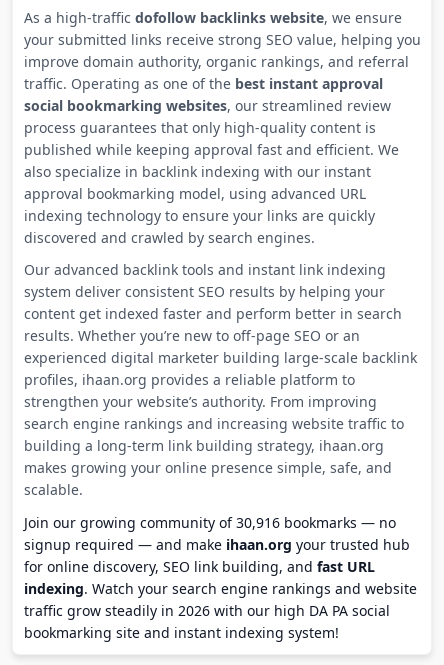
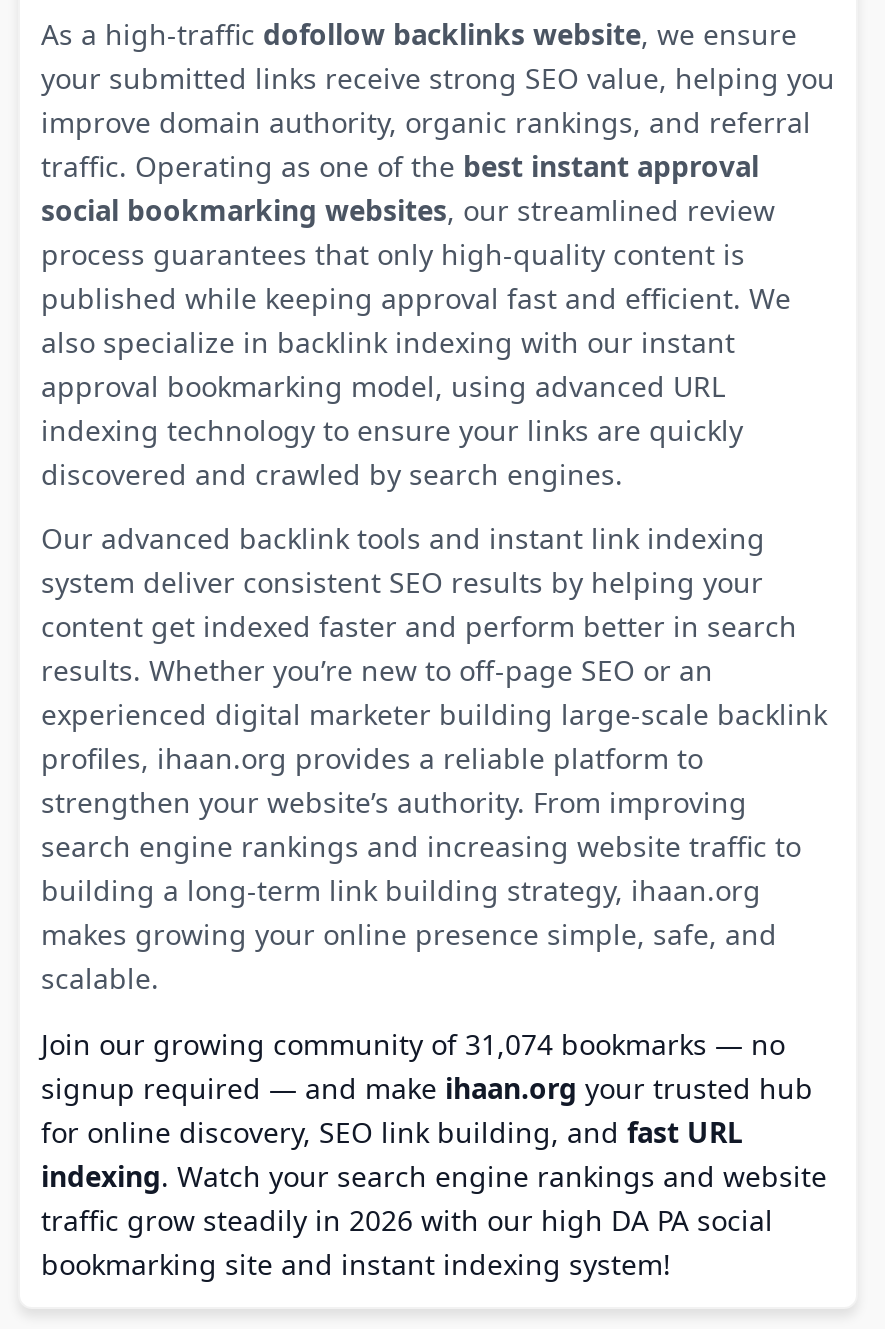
- Join our growing community of 30,916 bookmarks — no
+ Join our growing community of 31,074 bookmarks — no
